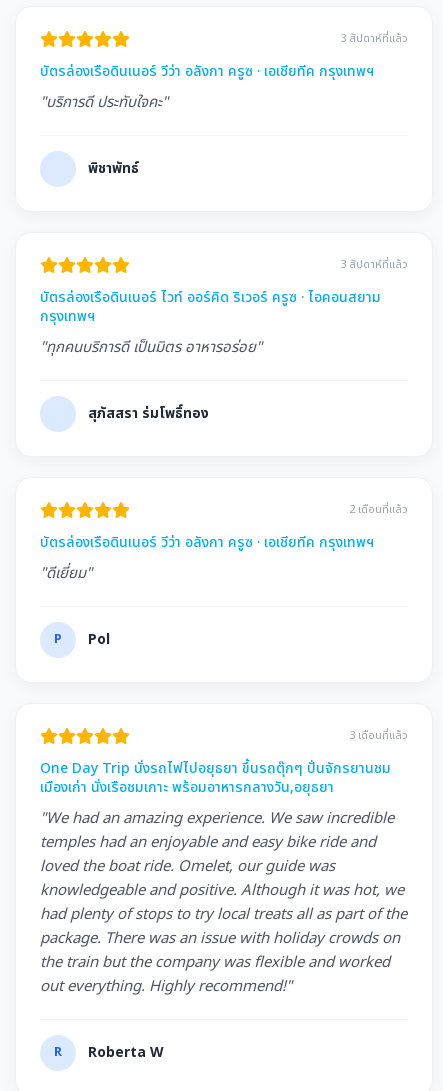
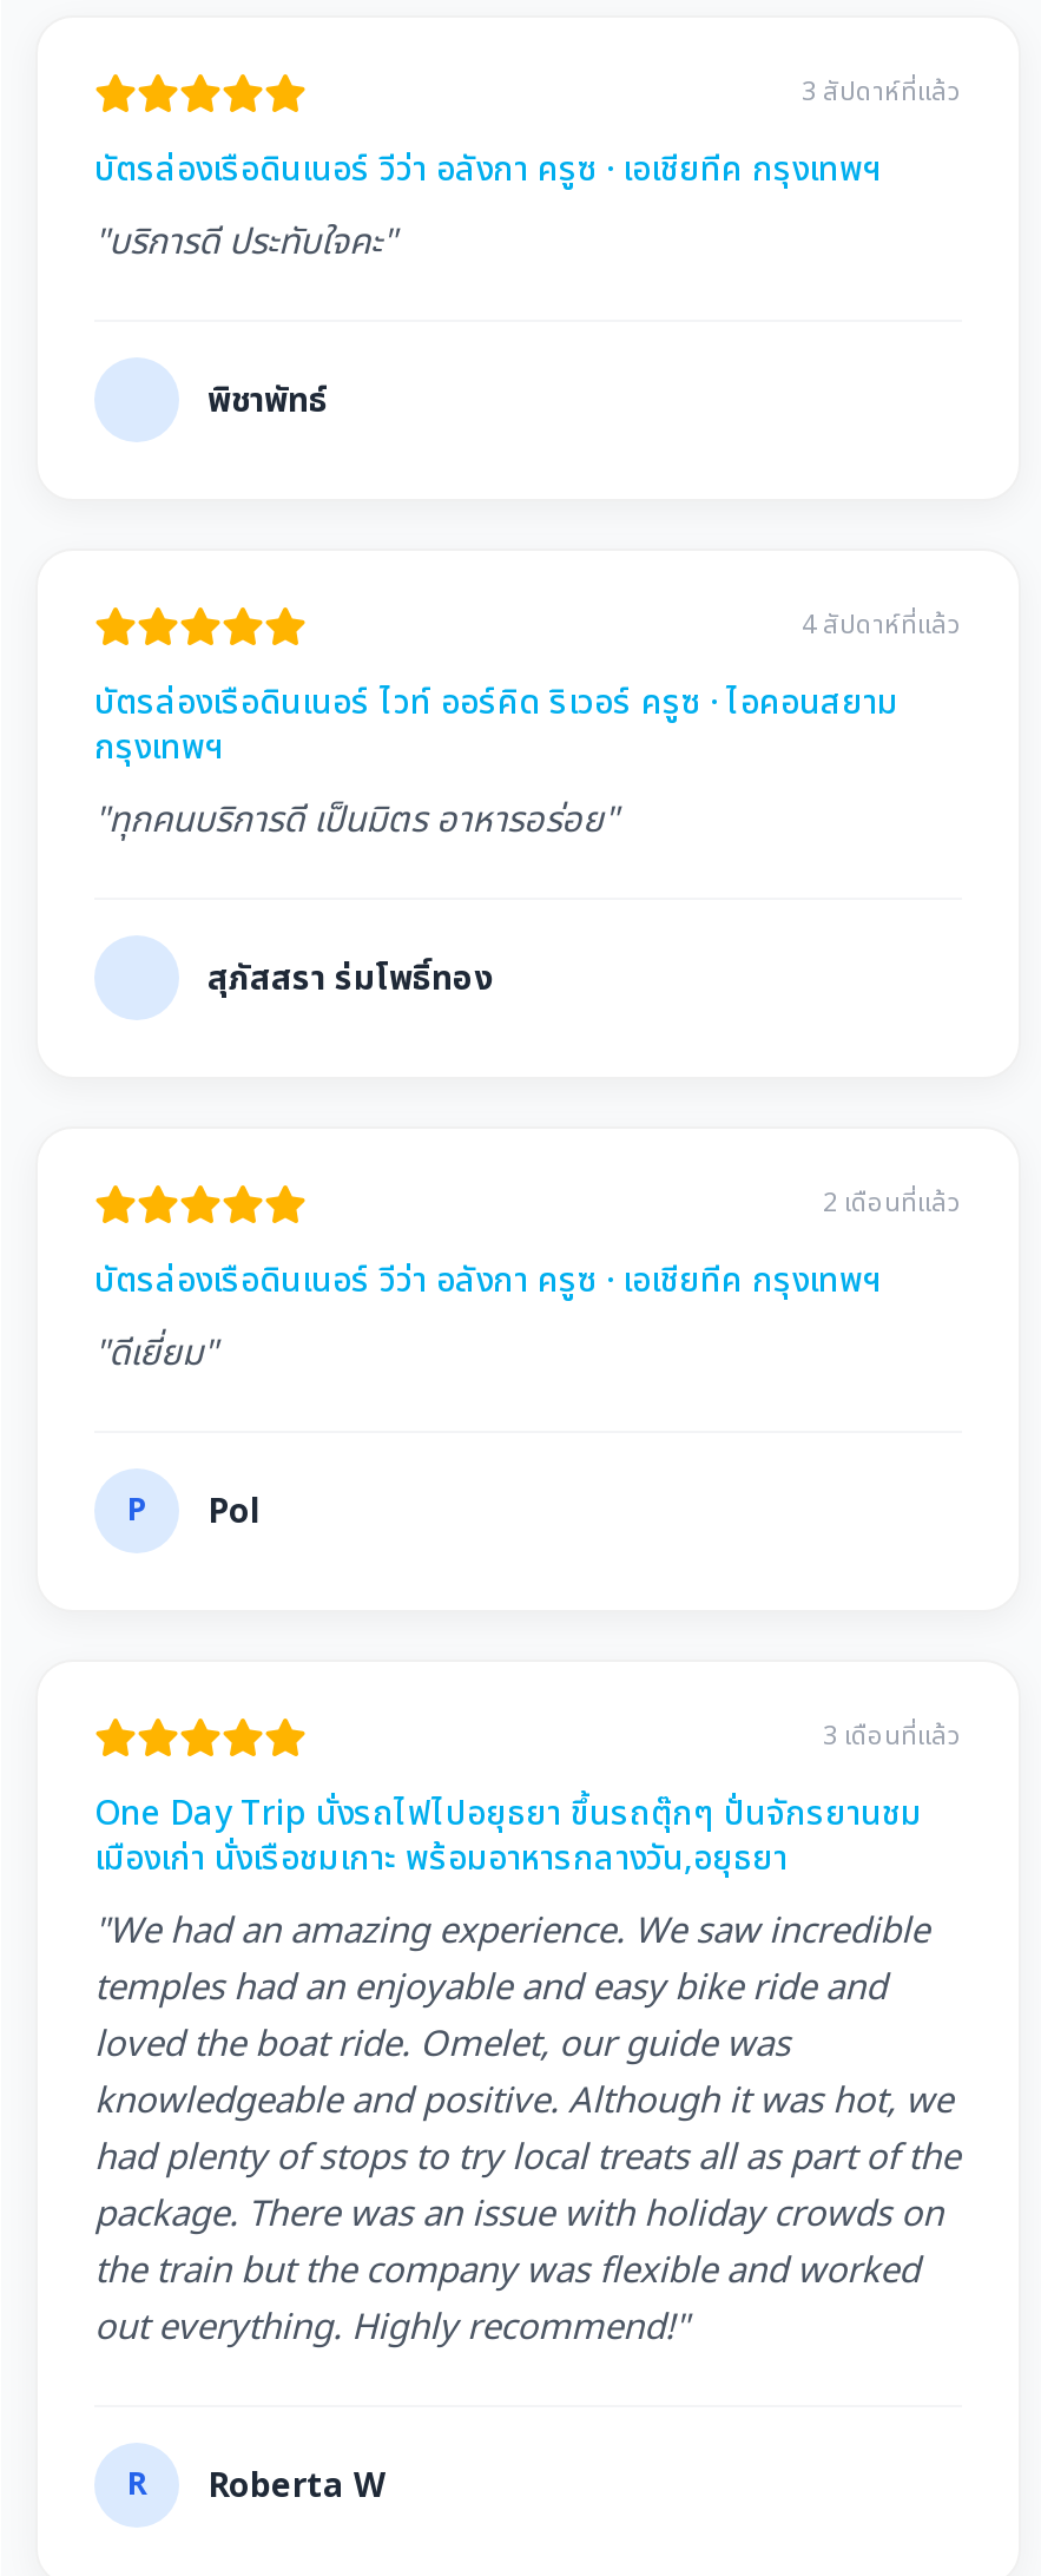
- 3 สัปดาห์ที่แล้ว
+ 4 สัปดาห์ที่แล้ว
